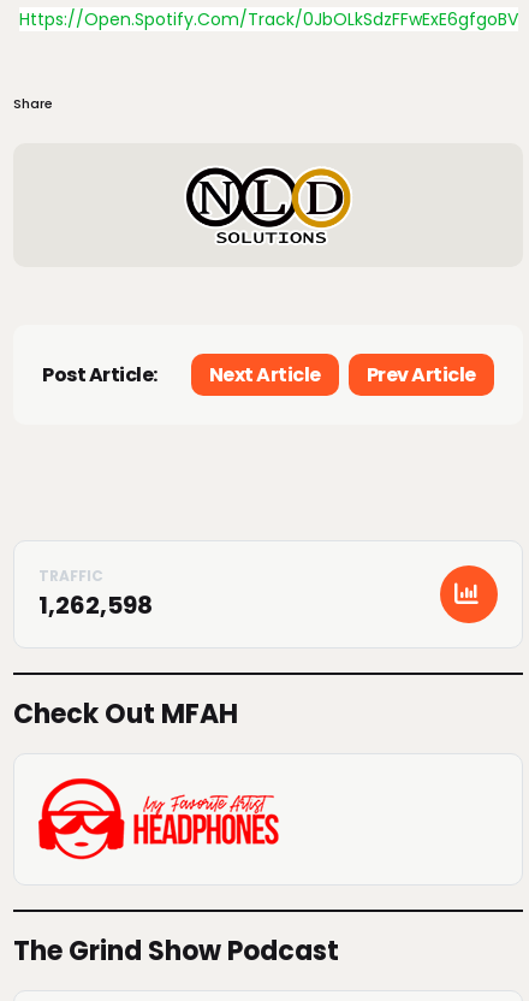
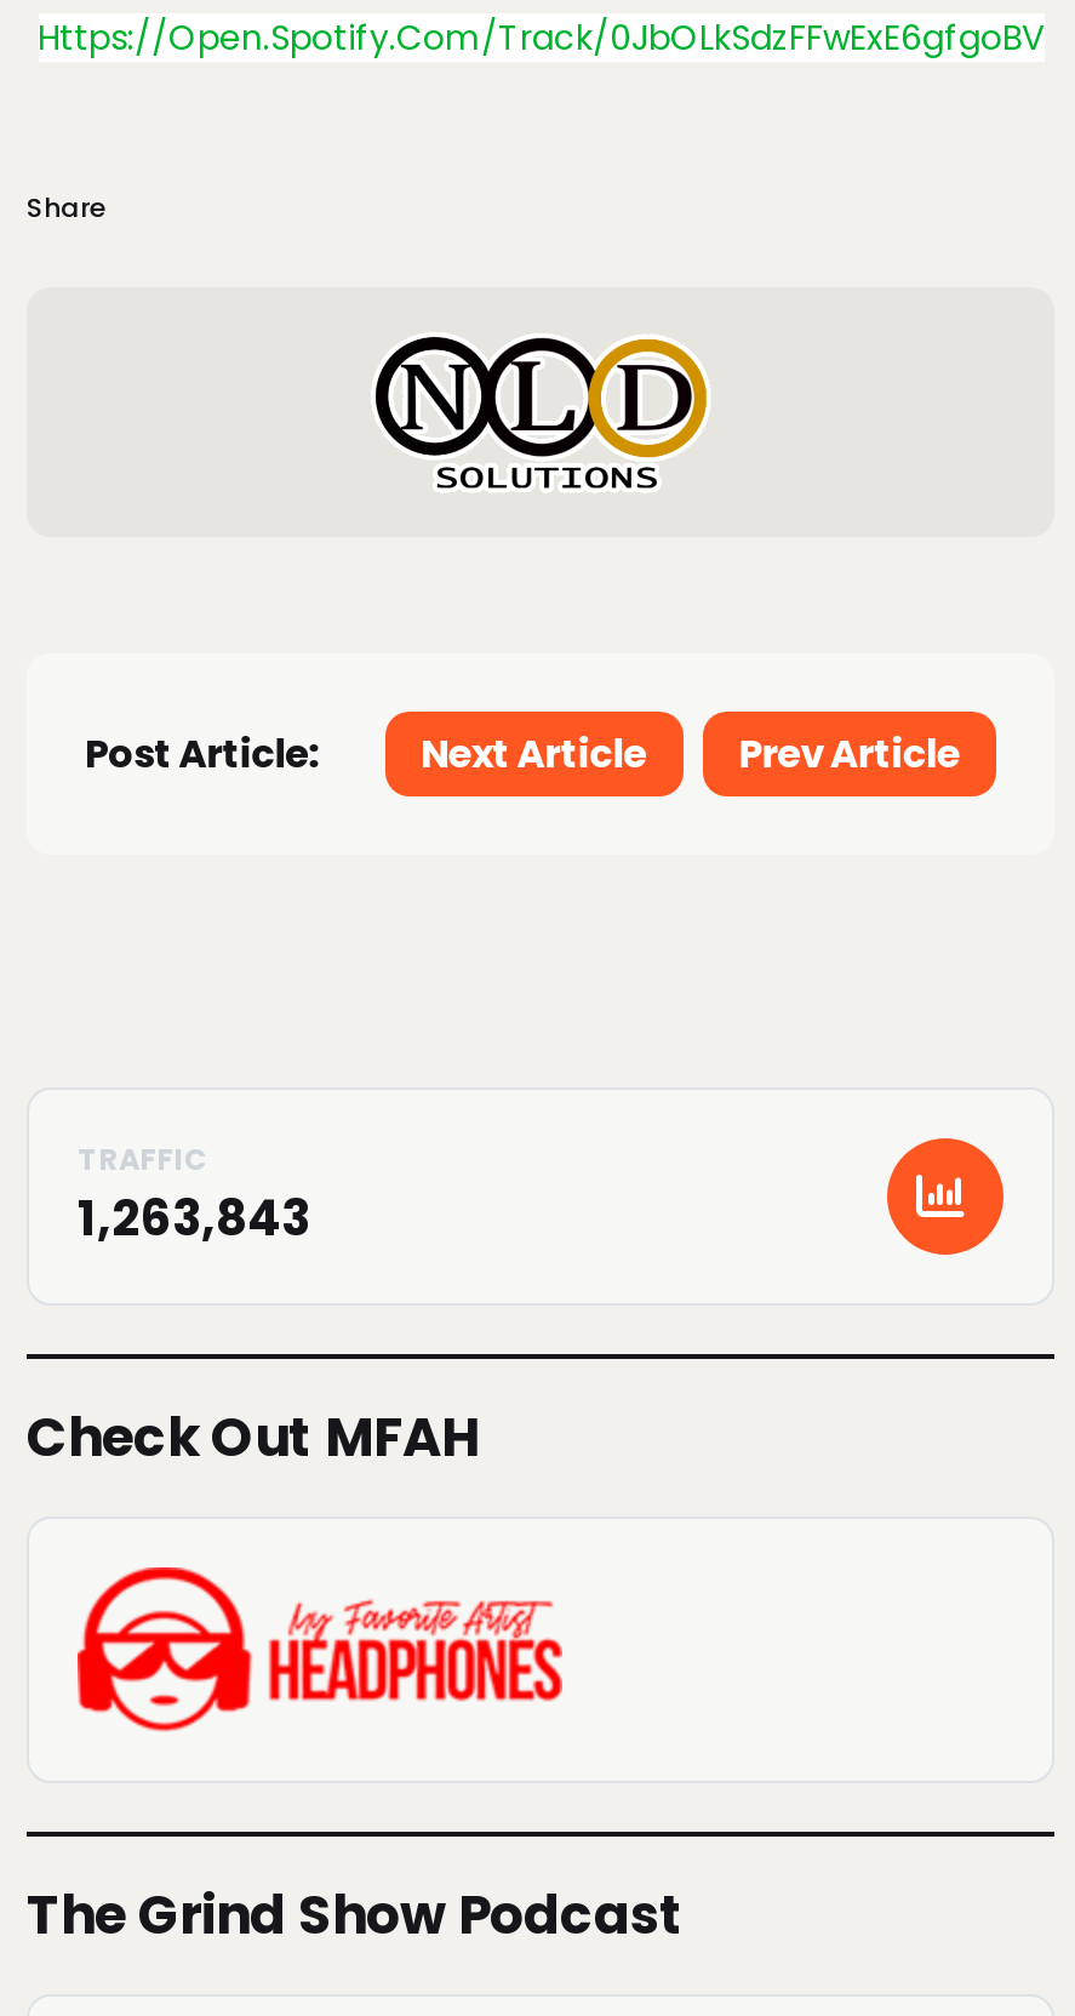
- 1,262,598
+ 1,263,843
